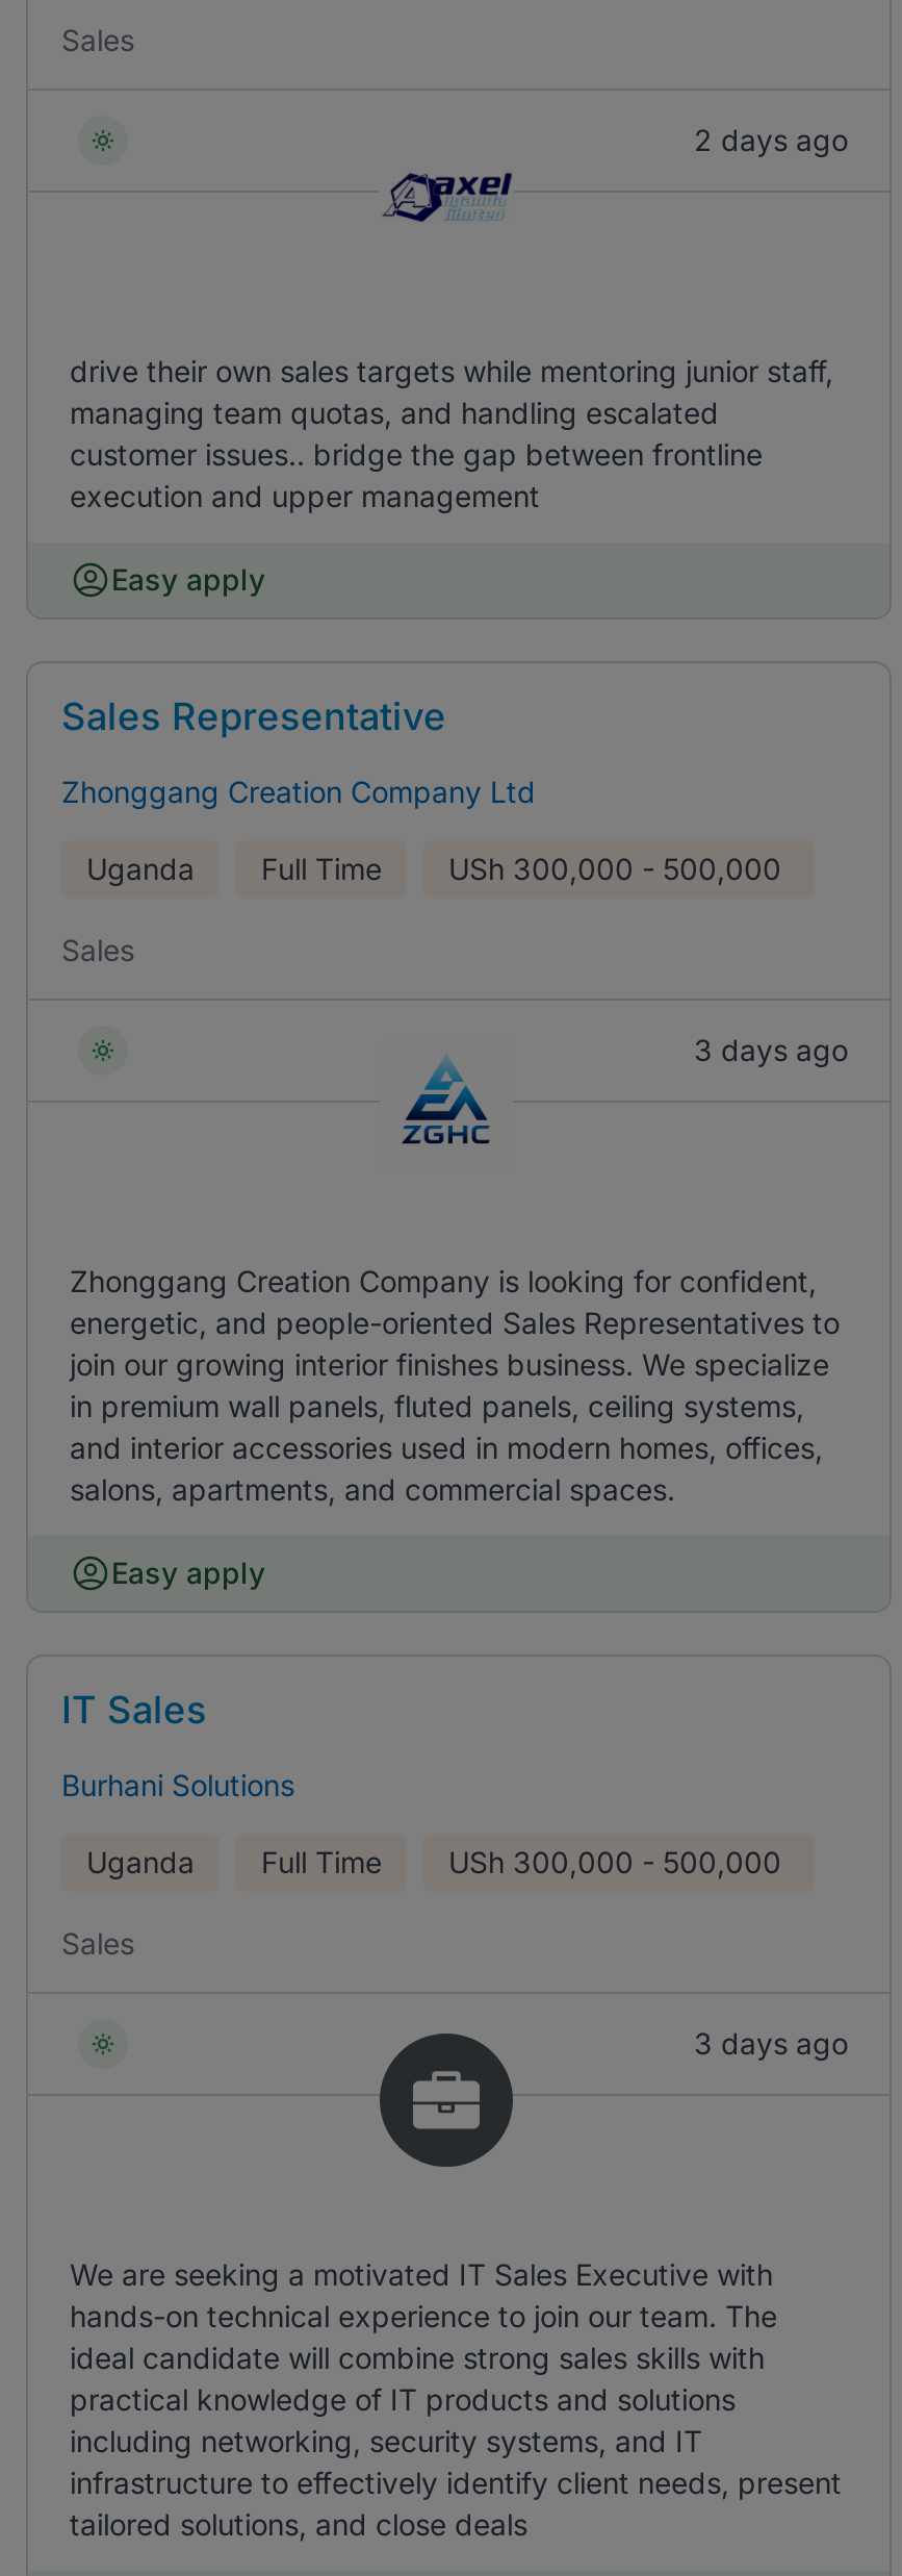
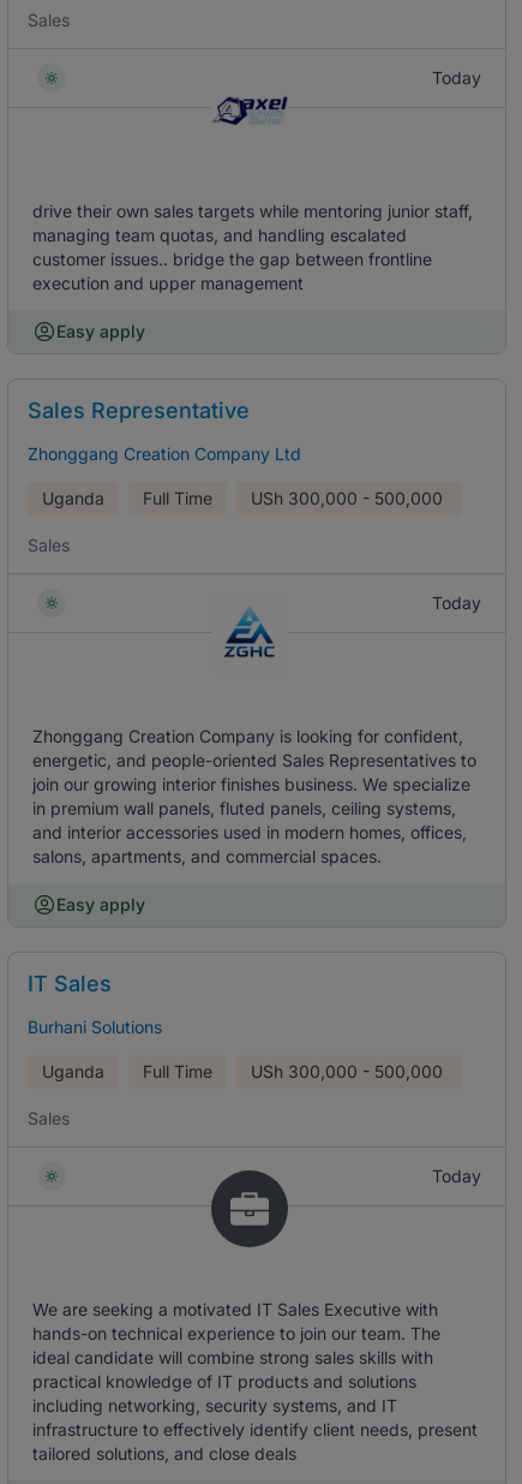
- 2 days ago
+ Today

- 3 days ago
+ Today

- 3 days ago
+ Today
